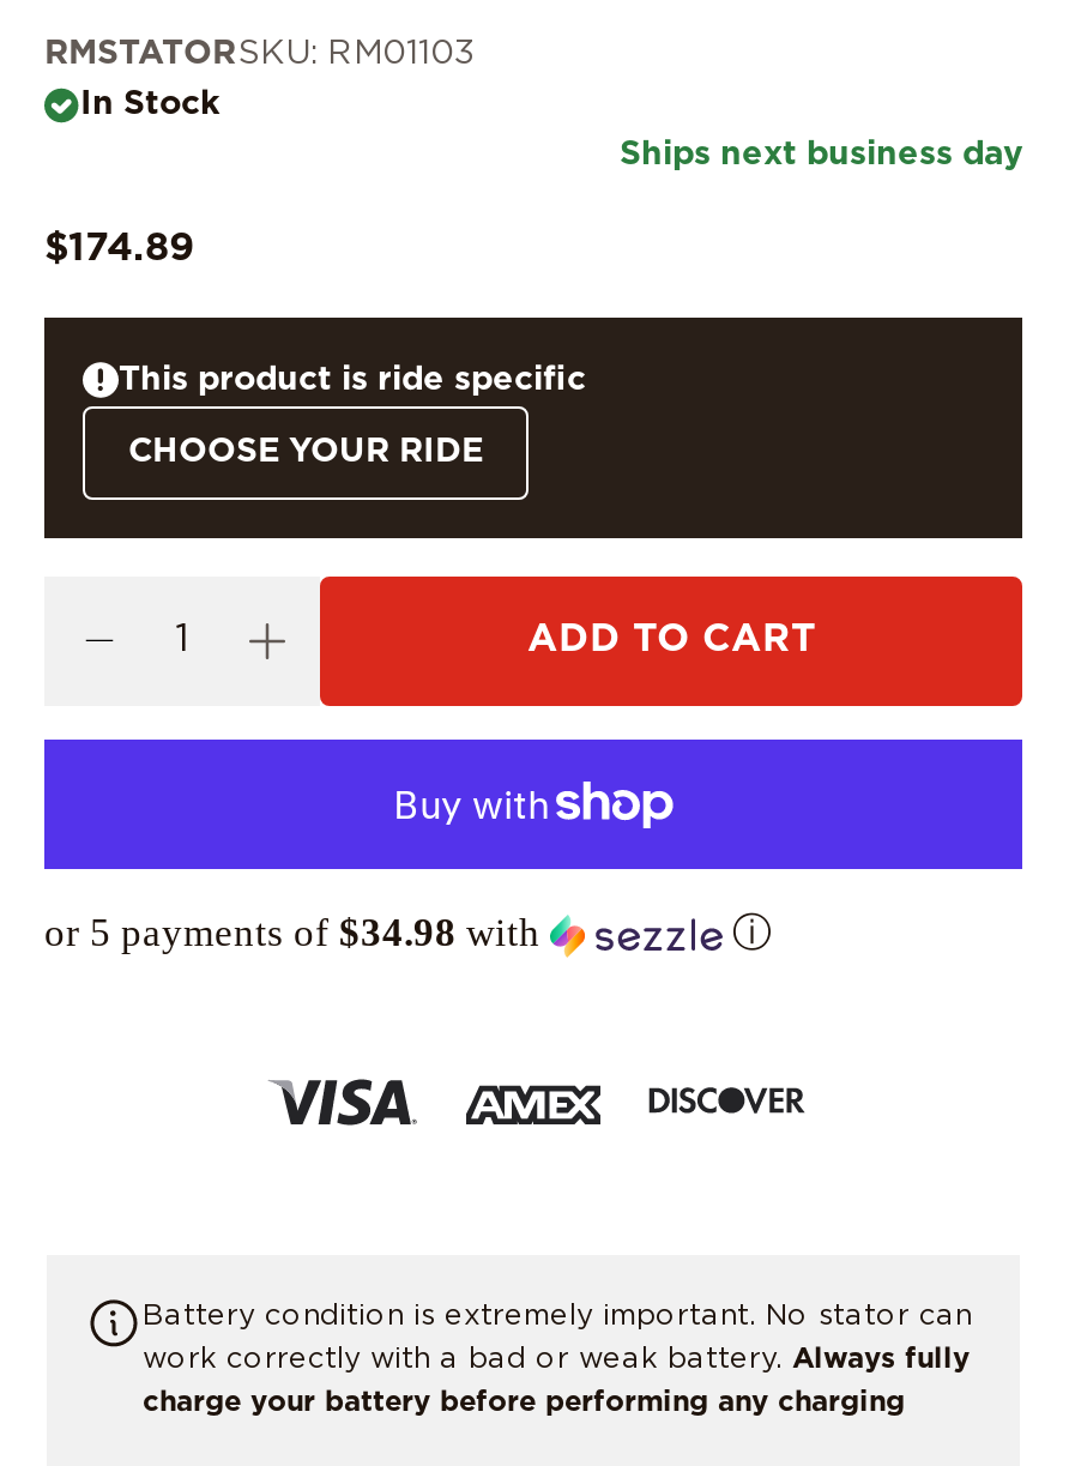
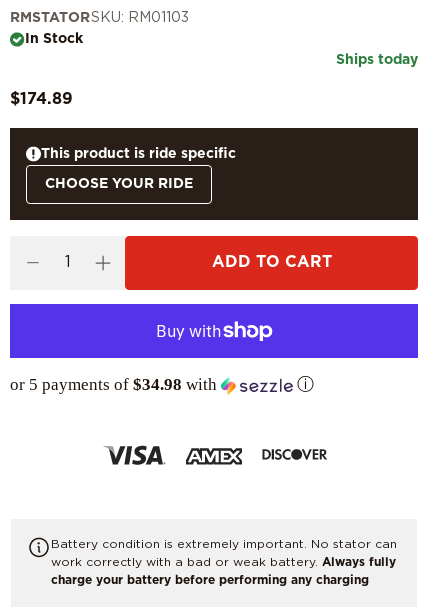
- Ships next business day
+ Ships today
